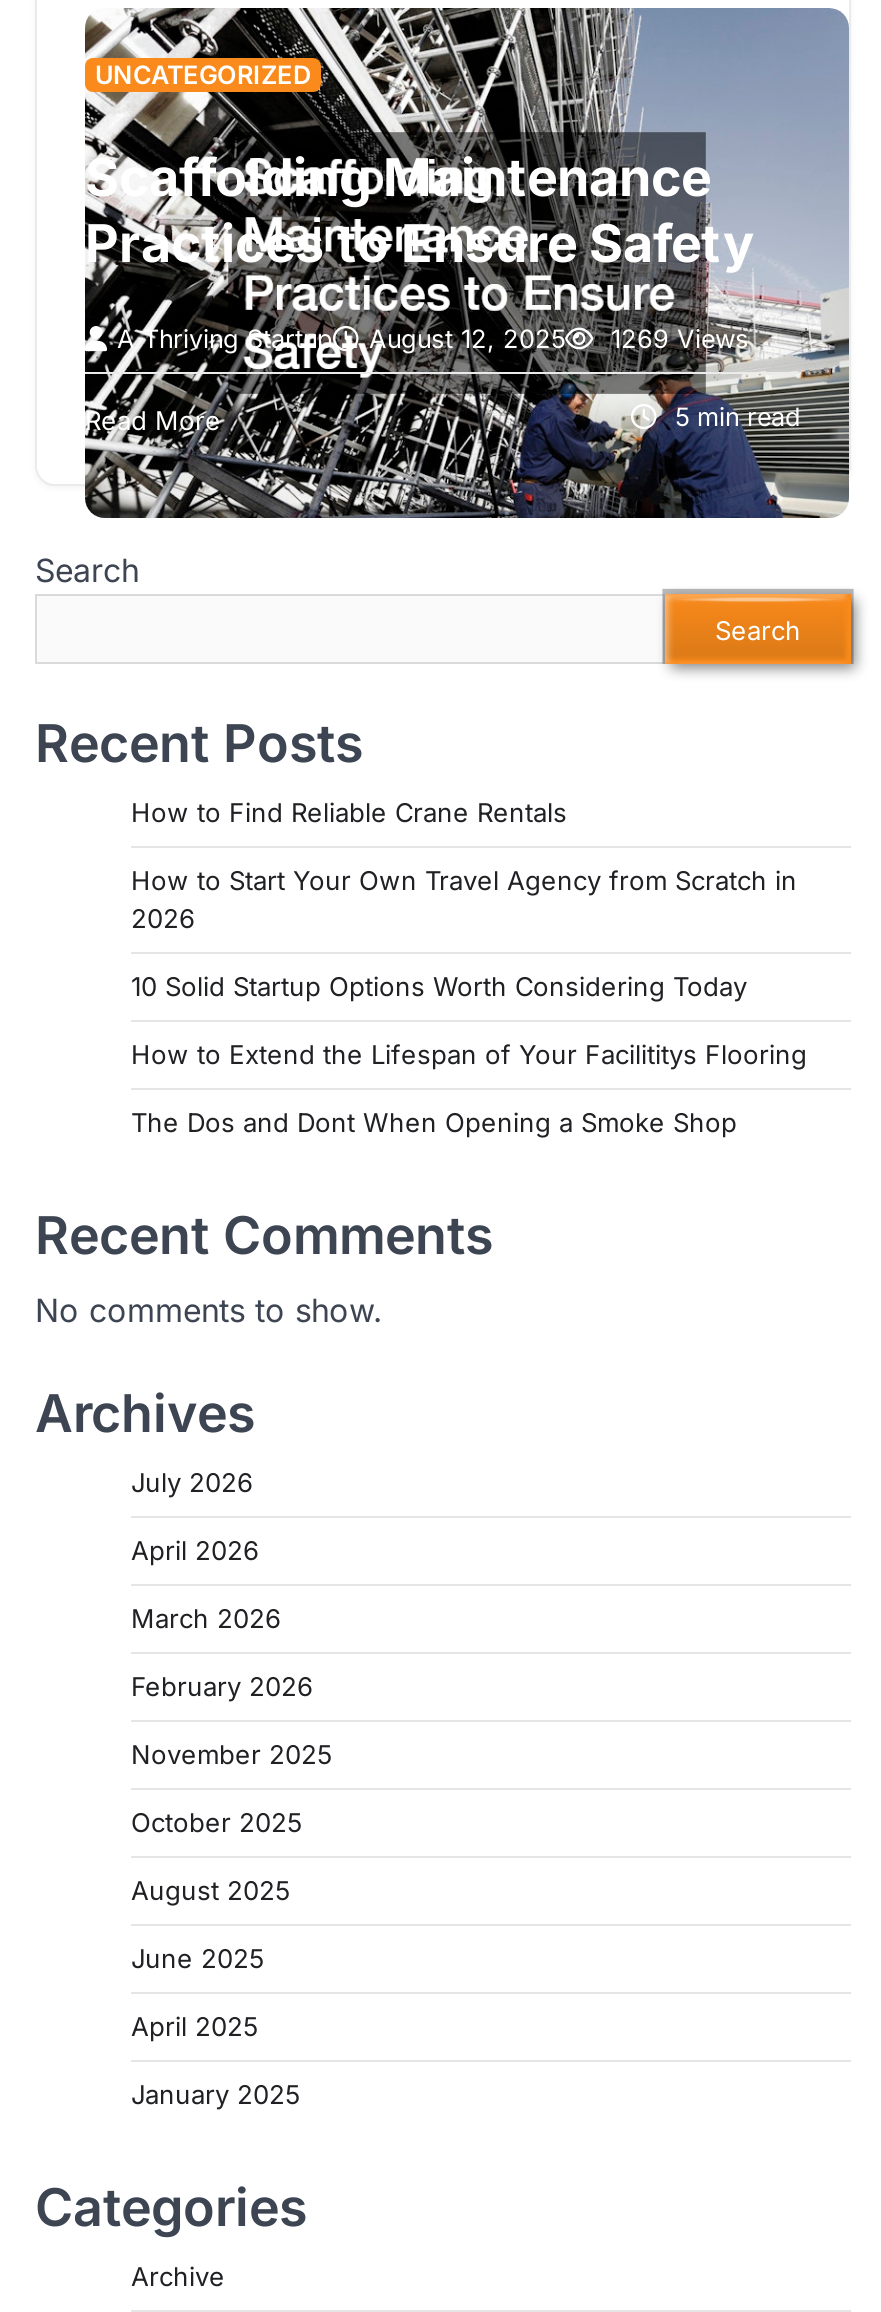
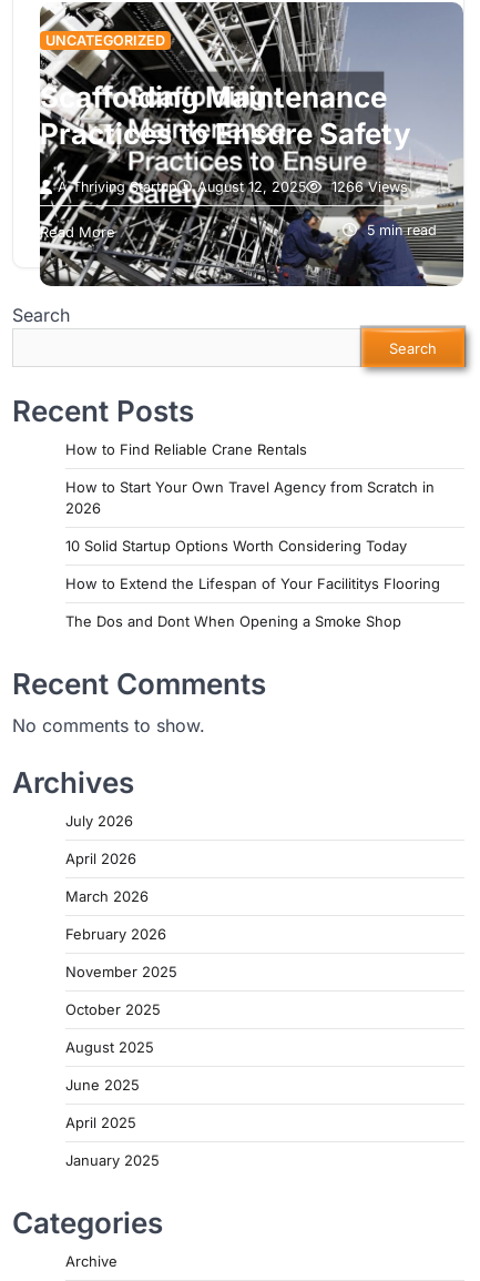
- 1269 Views
+ 1266 Views
